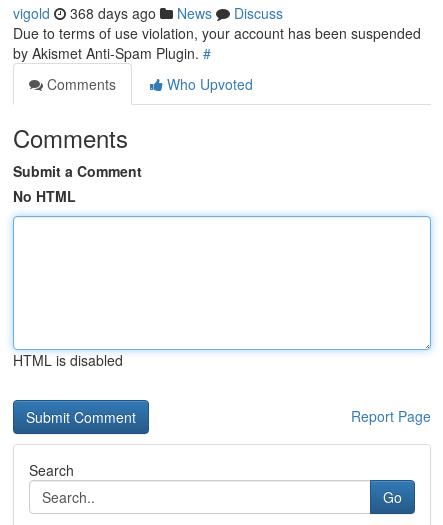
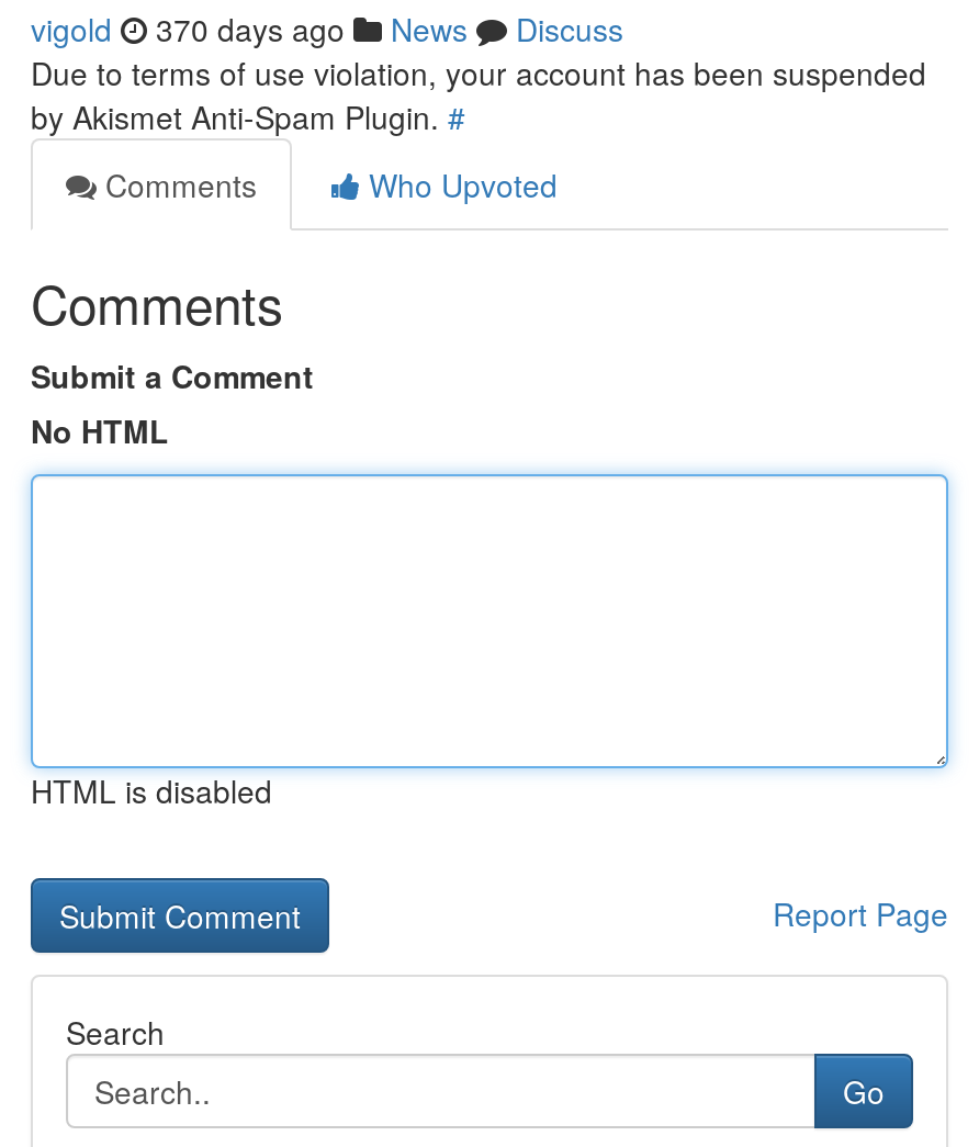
- vigold 368 days ago News Discuss
+ vigold 370 days ago News Discuss
